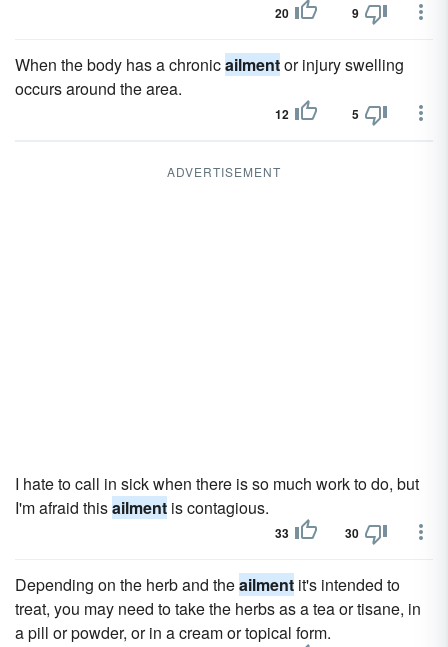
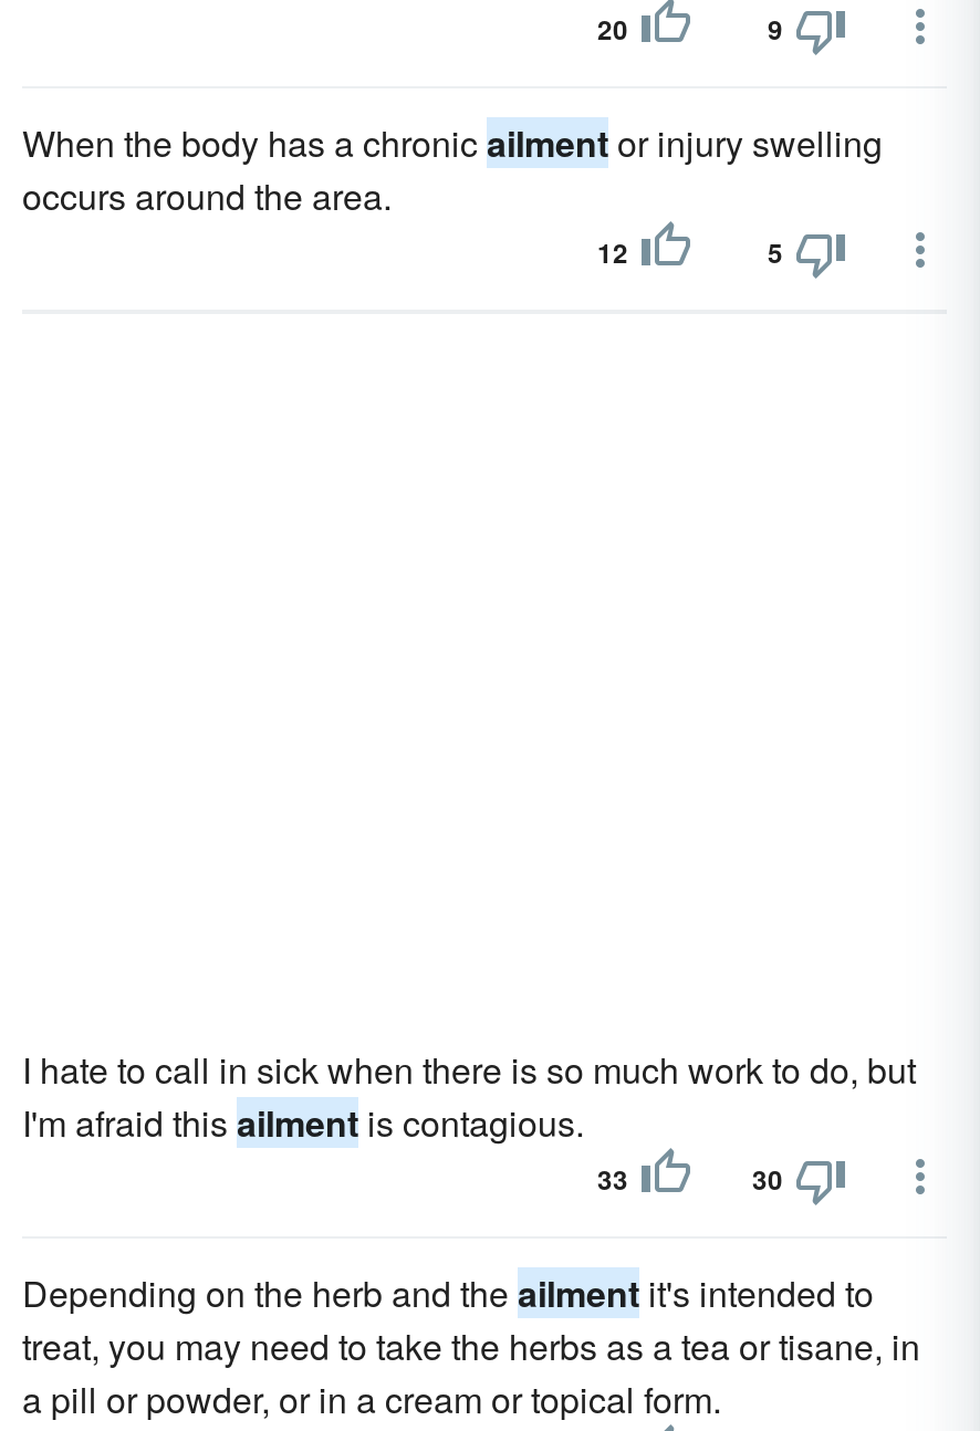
- ADVERTISEMENT
